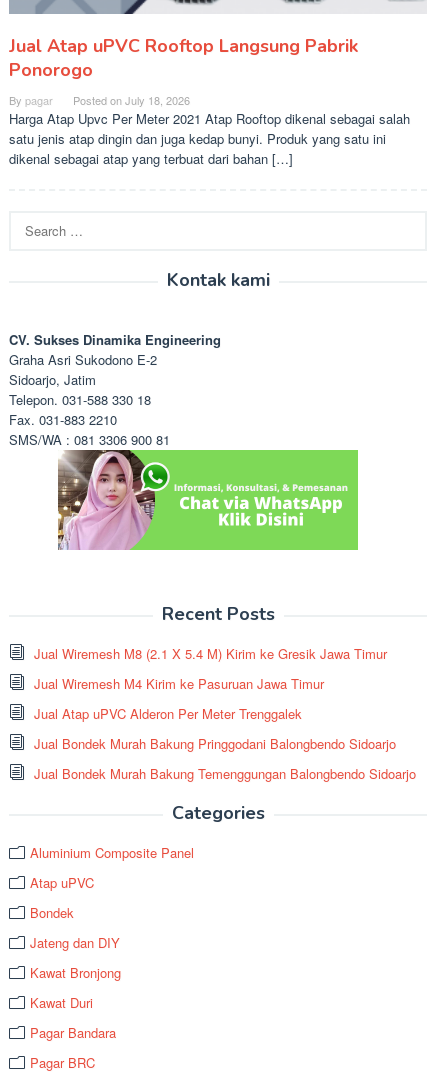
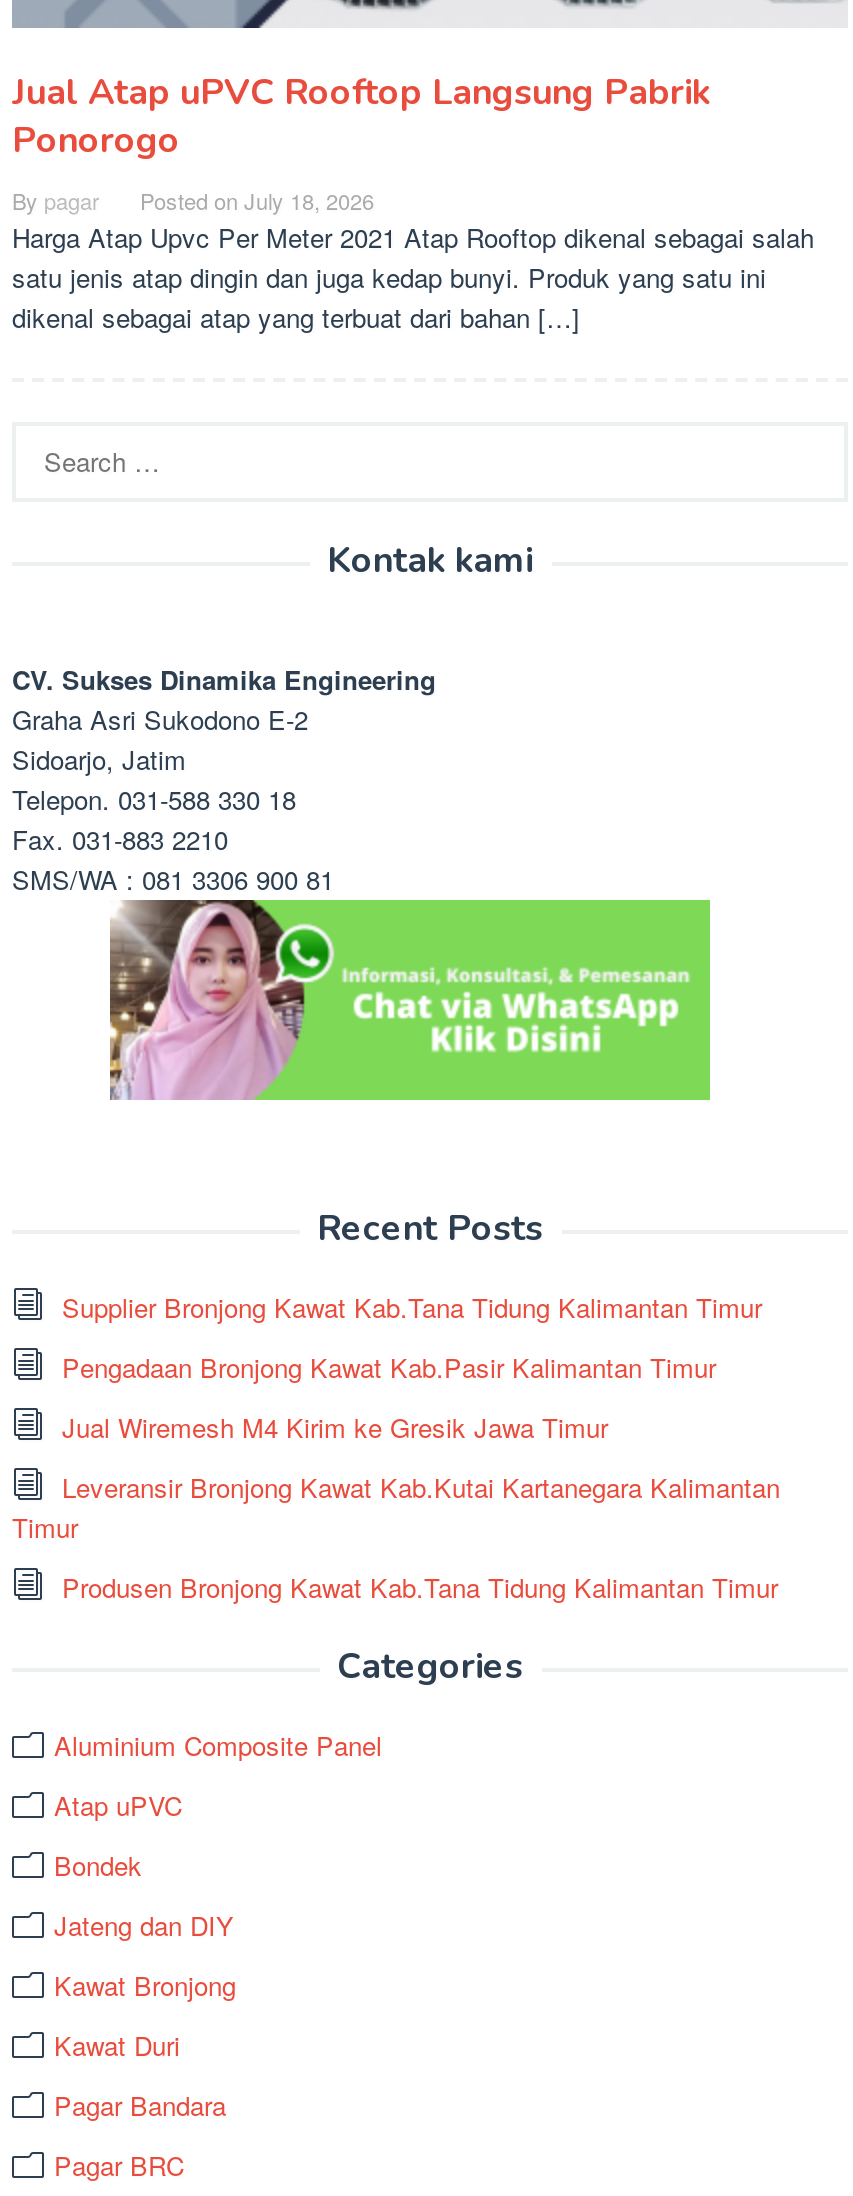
- Jual Wiremesh M8 (2.1 X 5.4 M) Kirim ke Gresik Jawa Timur
+ Supplier Bronjong Kawat Kab.Tana Tidung Kalimantan Timur

- Jual Wiremesh M4 Kirim ke Pasuruan Jawa Timur
+ Pengadaan Bronjong Kawat Kab.Pasir Kalimantan Timur

- Jual Atap uPVC Alderon Per Meter Trenggalek
+ Jual Wiremesh M4 Kirim ke Gresik Jawa Timur

- Jual Bondek Murah Bakung Pringgodani Balongbendo Sidoarjo
+ Leveransir Bronjong Kawat Kab.Kutai Kartanegara Kalimantan
+ Timur

- Jual Bondek Murah Bakung Temenggungan Balongbendo Sidoarjo
+ Produsen Bronjong Kawat Kab.Tana Tidung Kalimantan Timur
